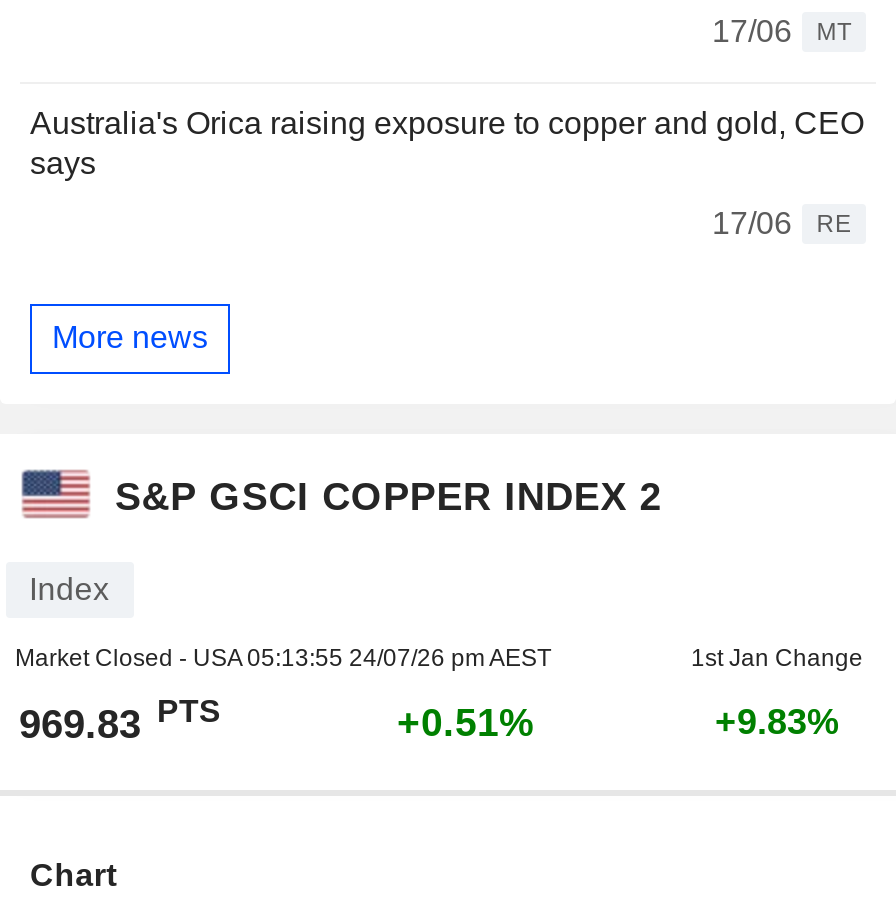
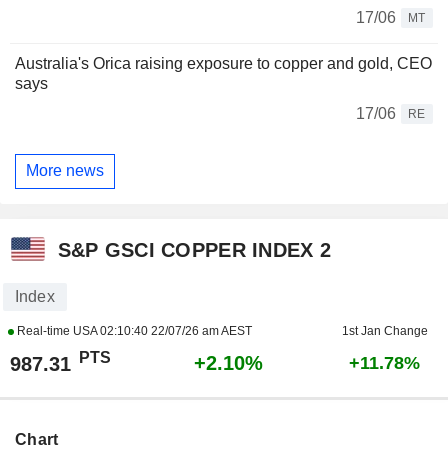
- Market Closed - USA 05:13:55 24/07/26 pm AEST
+ Real-time USA 02:10:40 22/07/26 am AEST

- 969.83 PTS
+ 987.31 PTS

- +0.51%
+ +2.10%

- +9.83%
+ +11.78%
